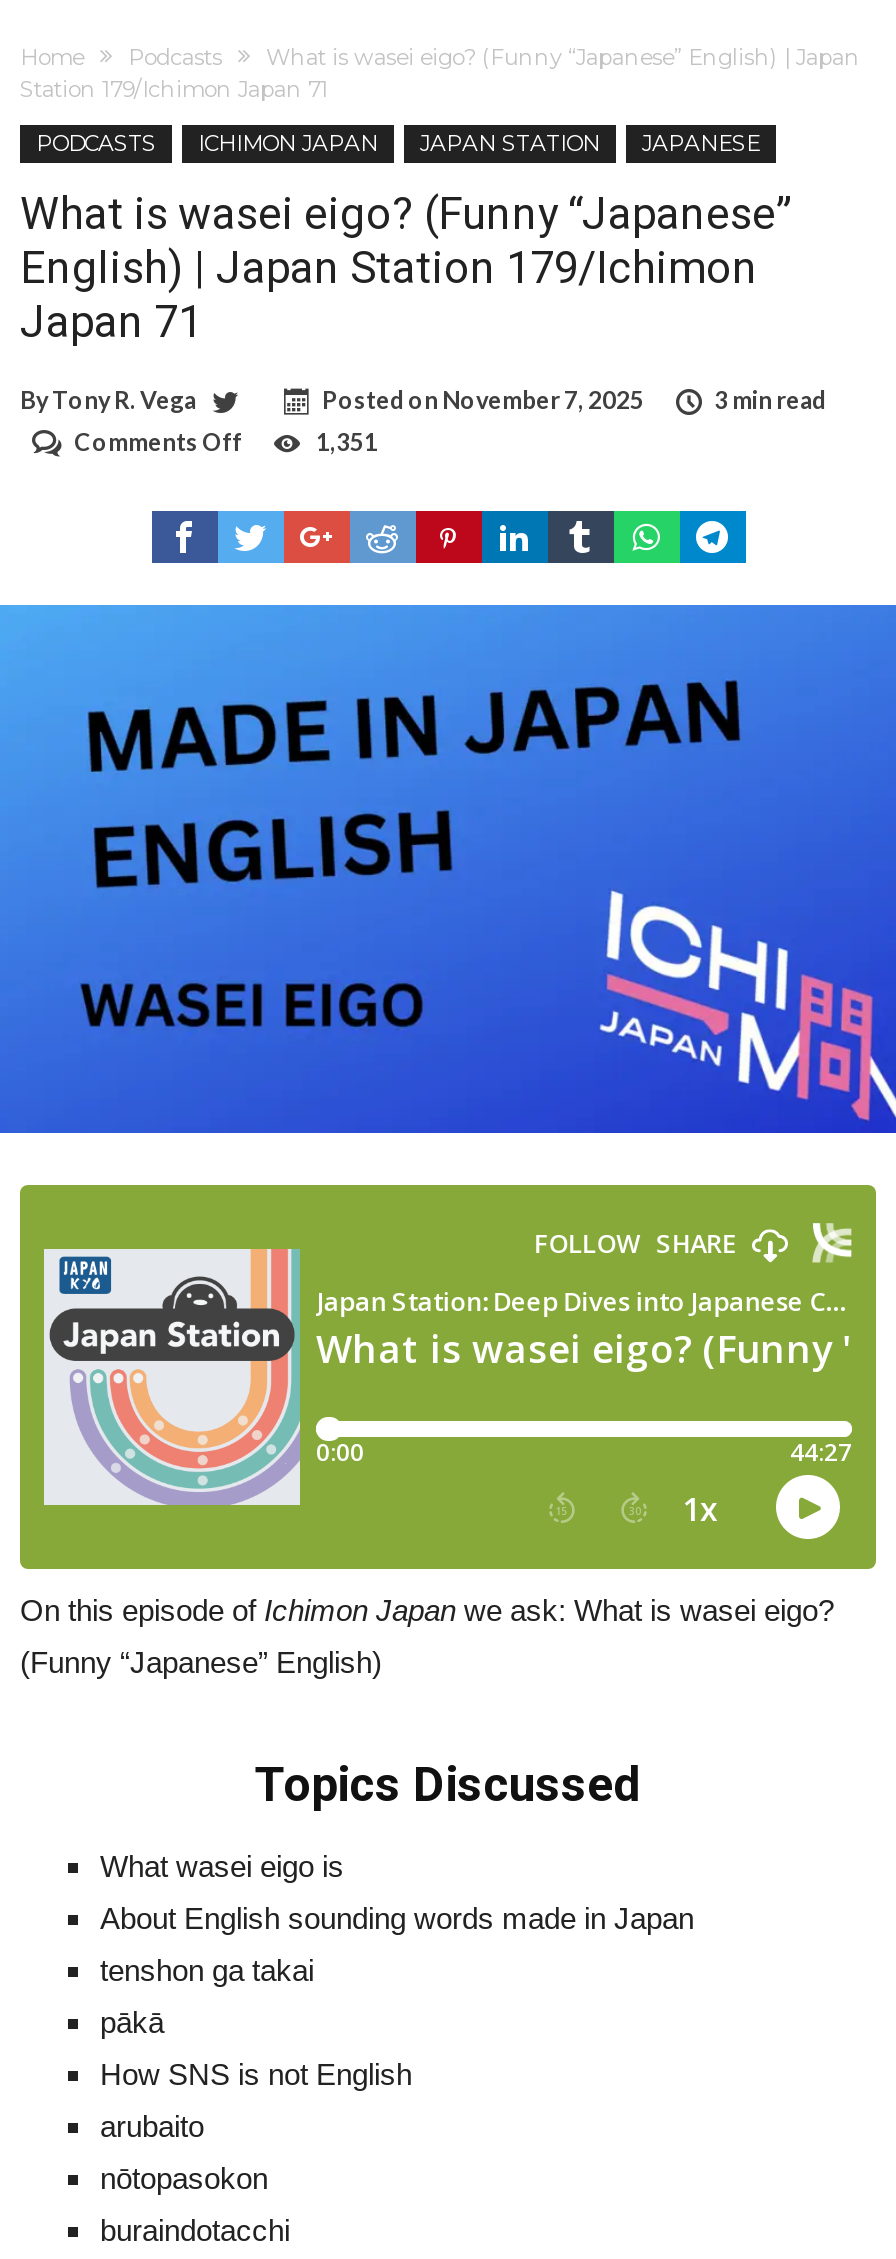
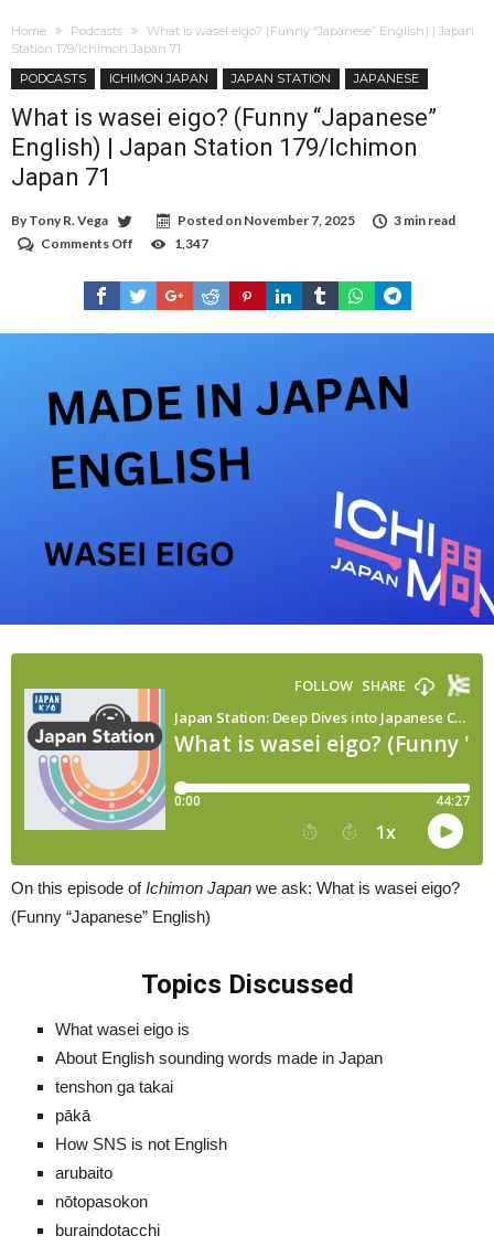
- 1,351
+ 1,347
